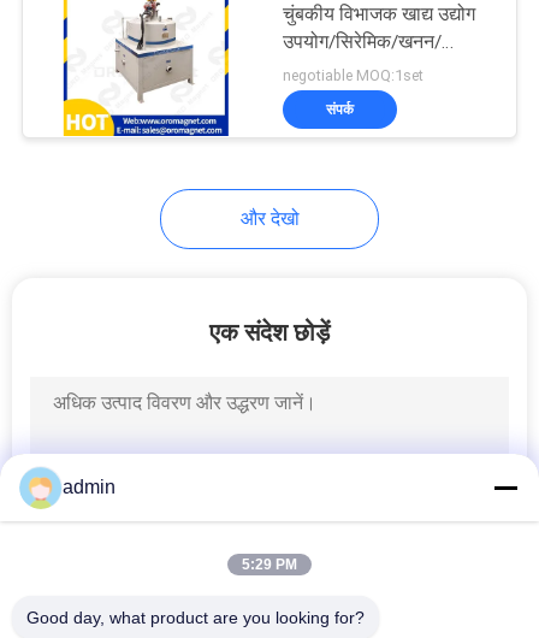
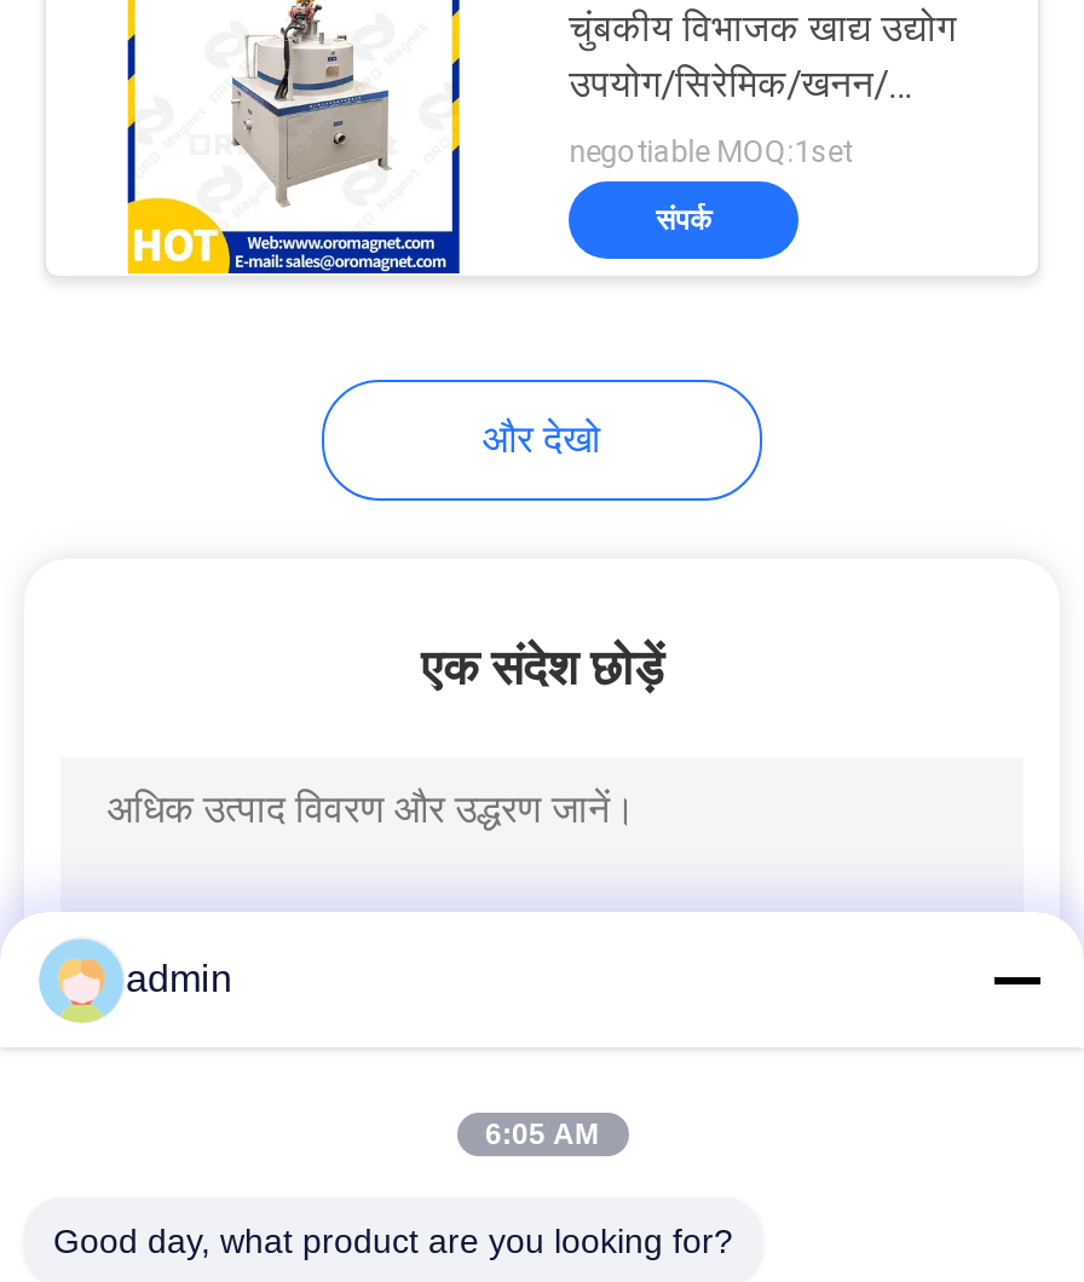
- 5:29 PM
+ 6:05 AM
